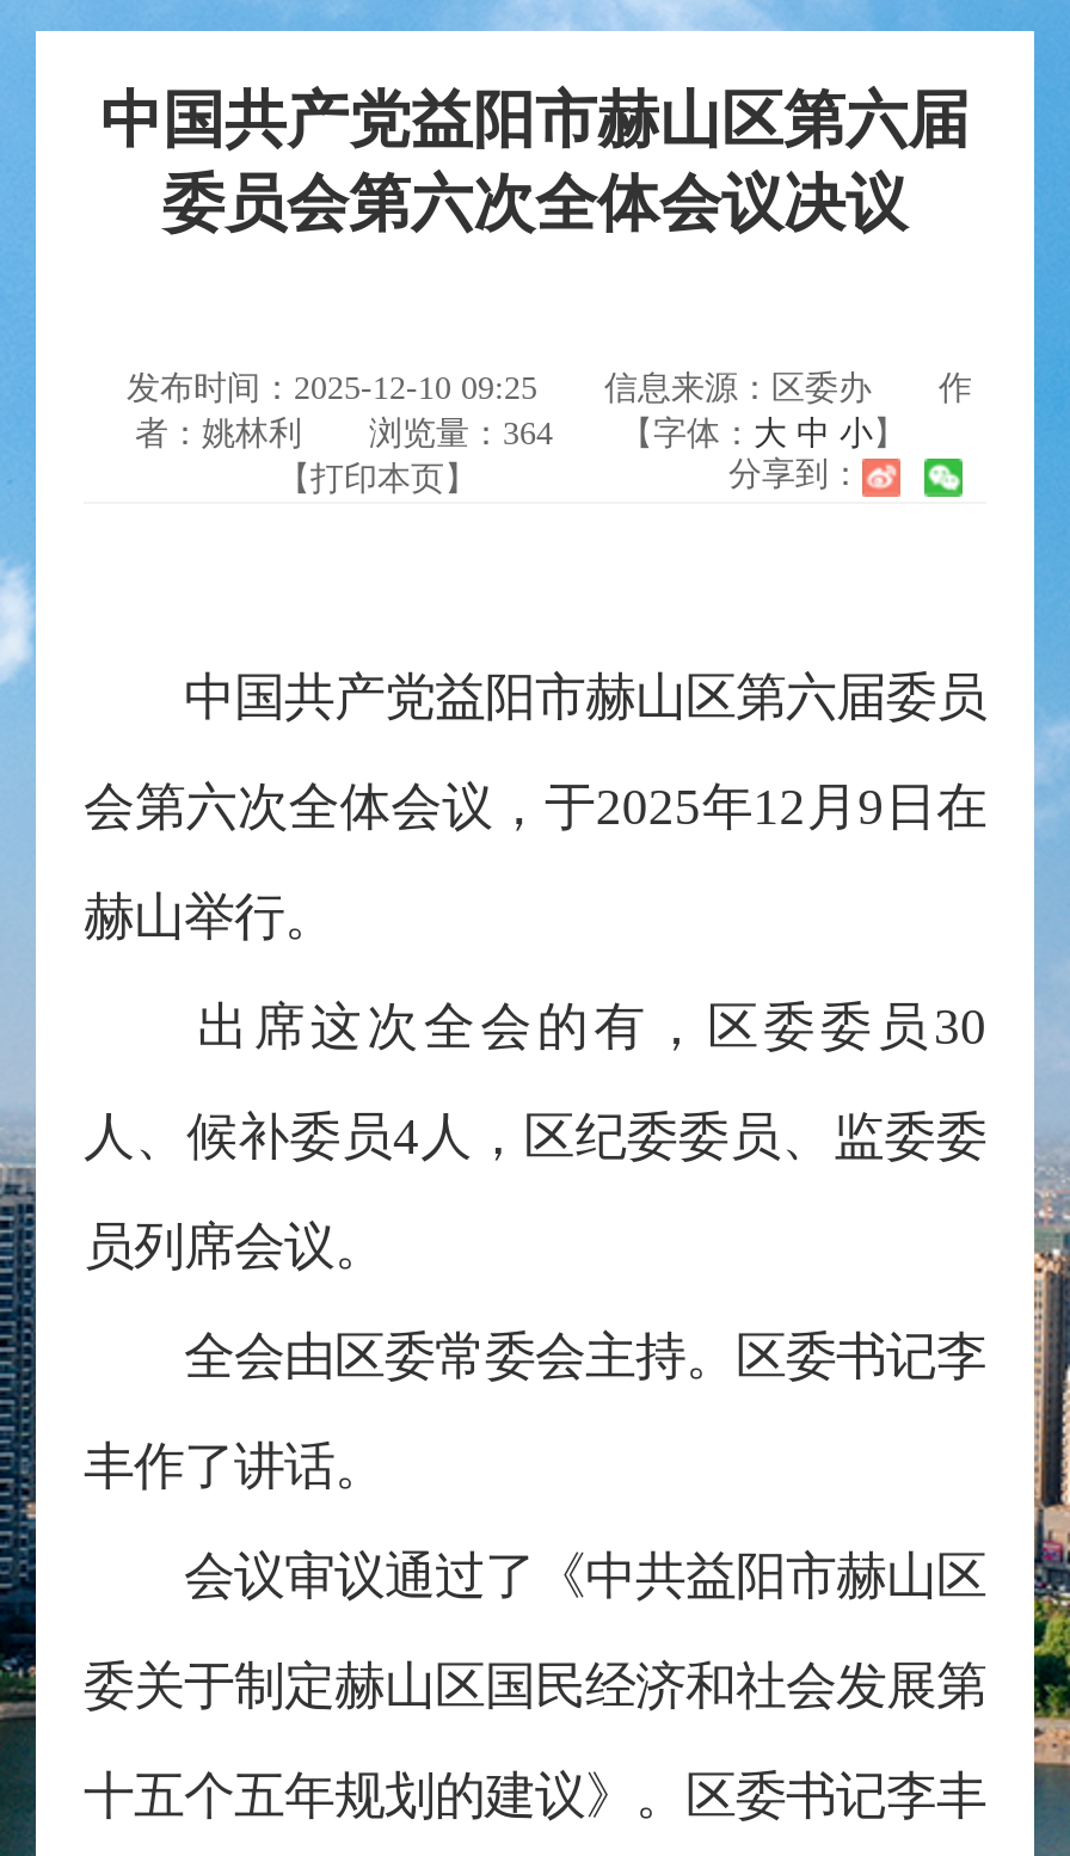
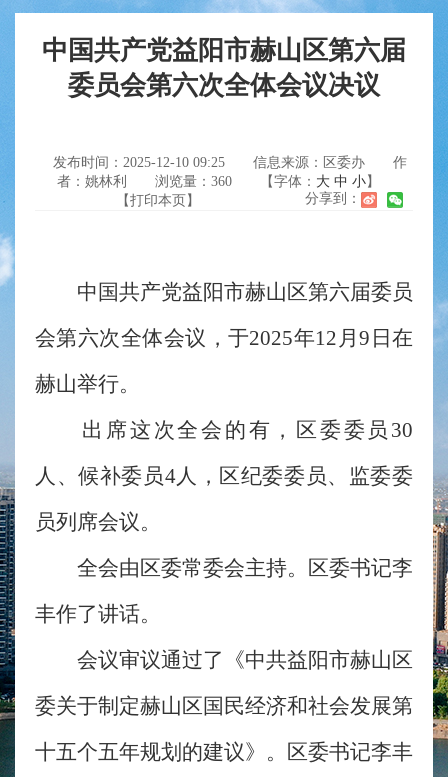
- 者：姚林利 浏览量：364 【字体：大 中 小】
+ 者：姚林利 浏览量：360 【字体：大 中 小】
